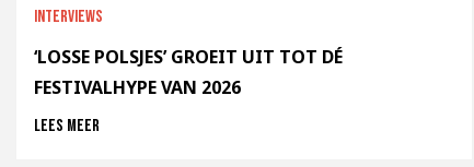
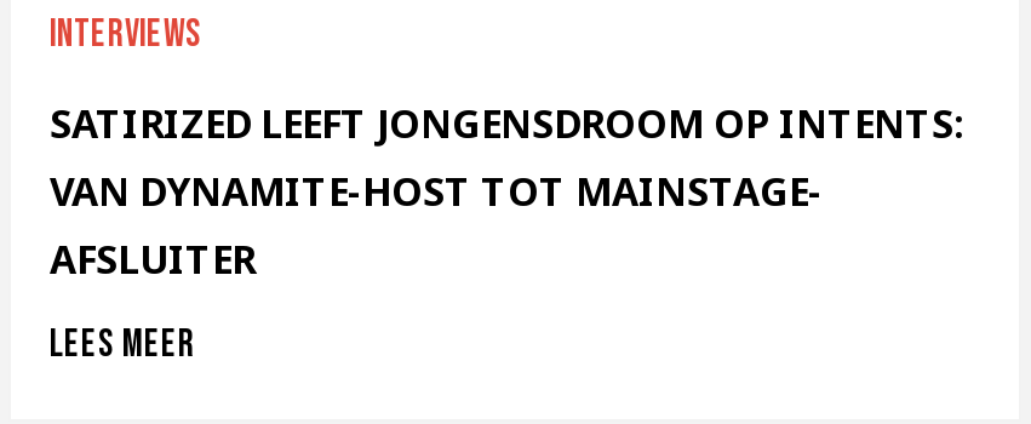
- ‘LOSSE POLSJES’ GROEIT UIT TOT DÉ
- FESTIVALHYPE VAN 2026
+ SATIRIZED LEEFT JONGENSDROOM OP INTENTS:
+ VAN DYNAMITE-HOST TOT MAINSTAGE-
+ AFSLUITER
